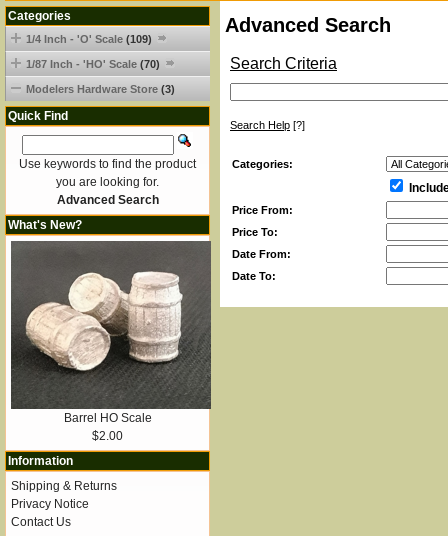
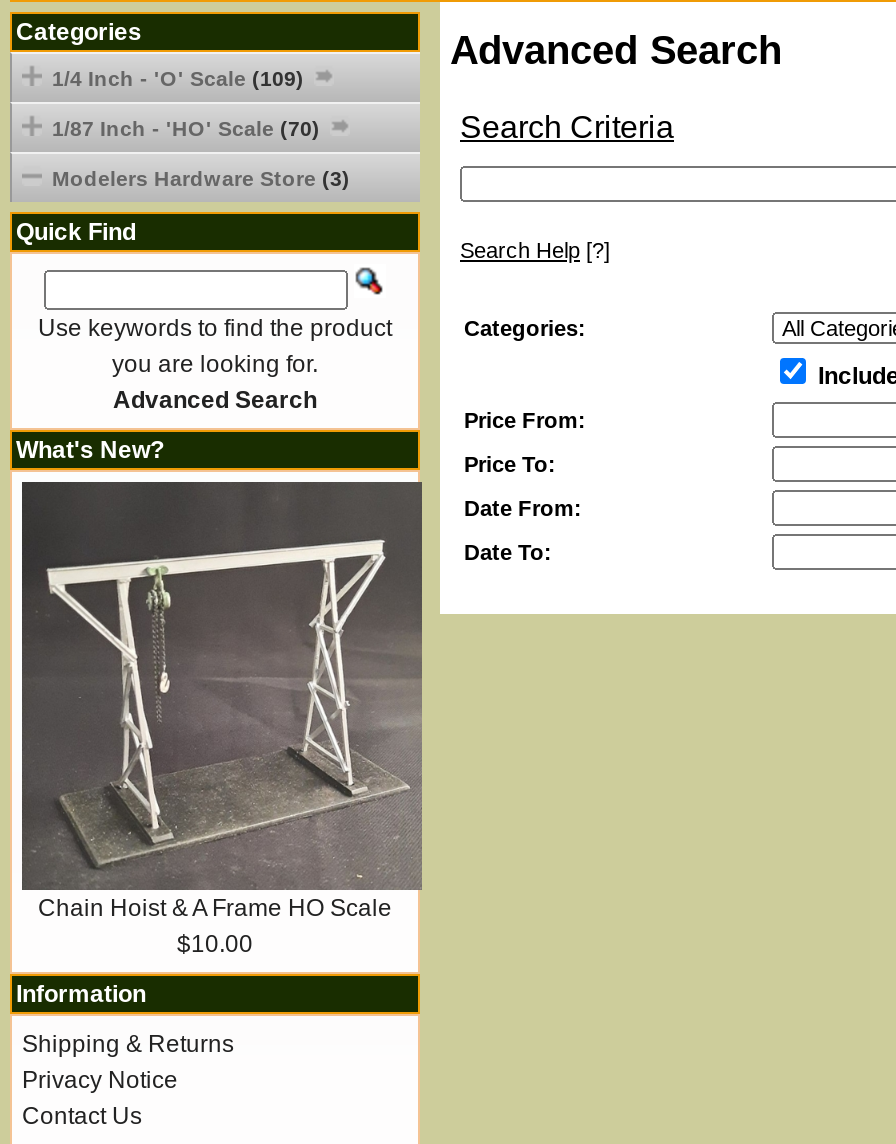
- [image]
- Barrel HO Scale
- $2.00
+ [image]
+ Chain Hoist & A Frame HO Scale
+ $10.00
